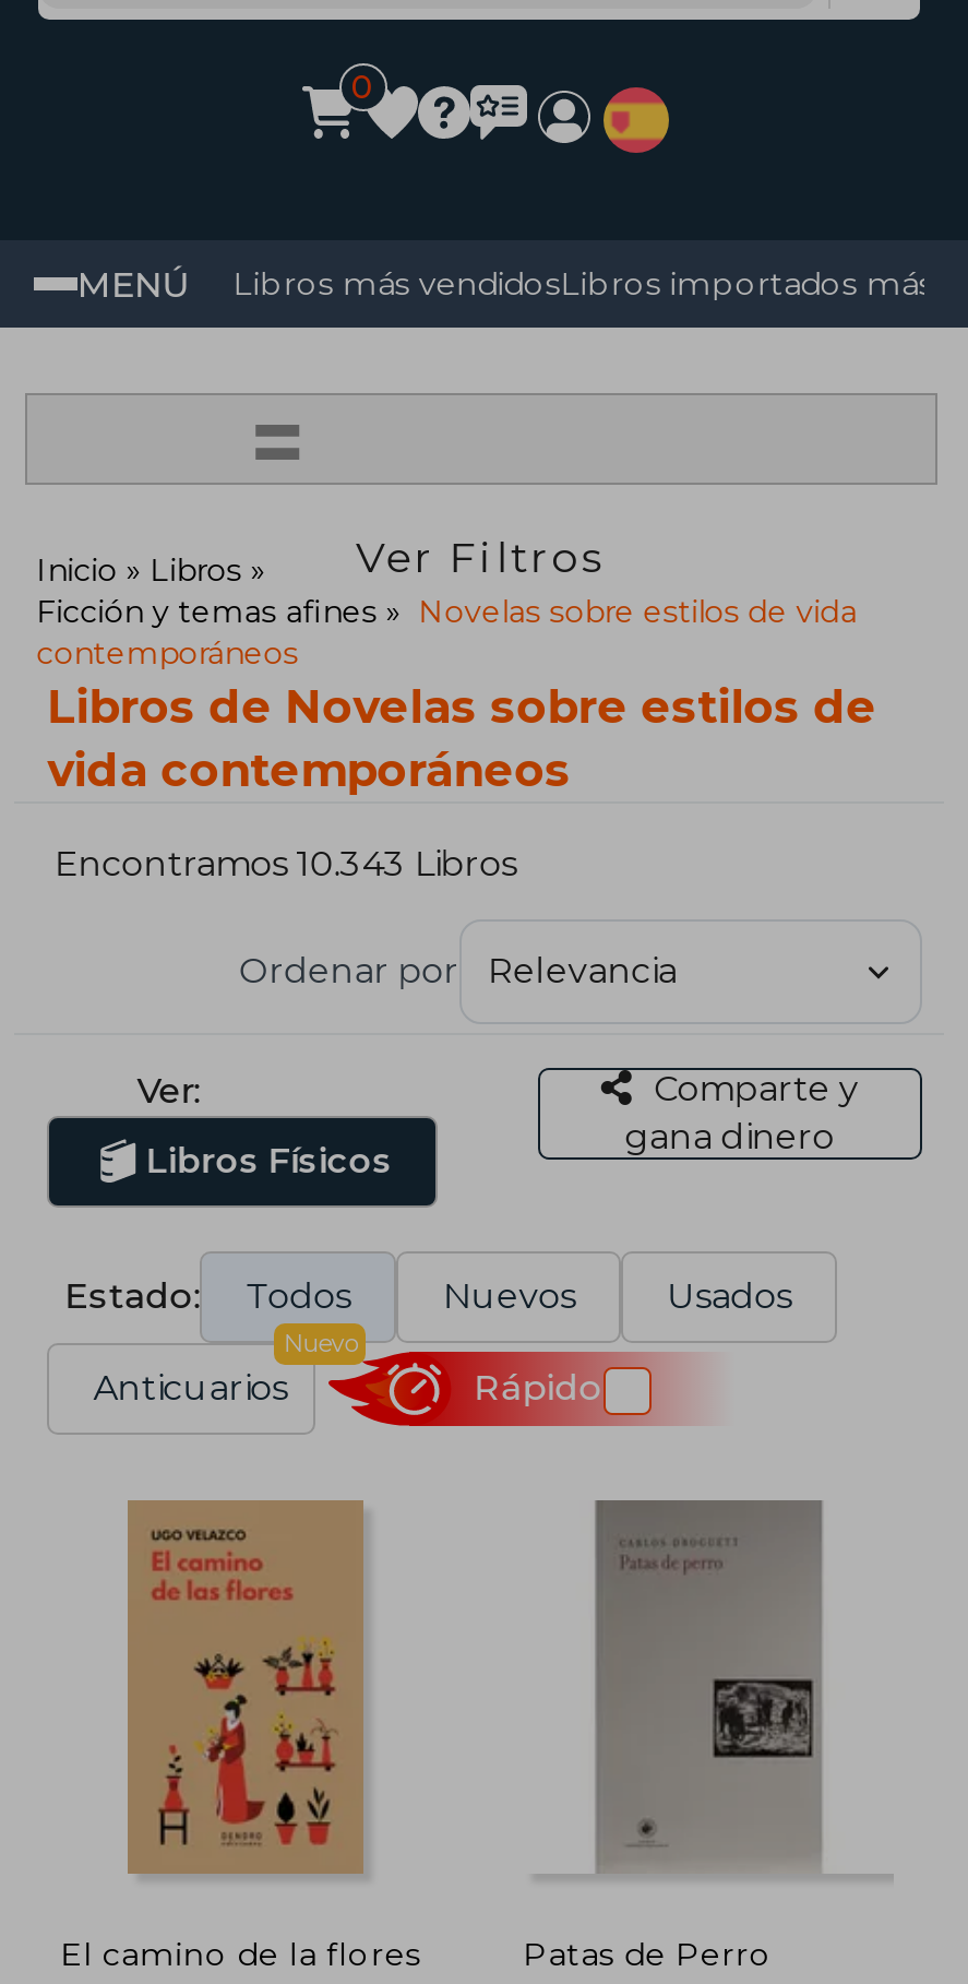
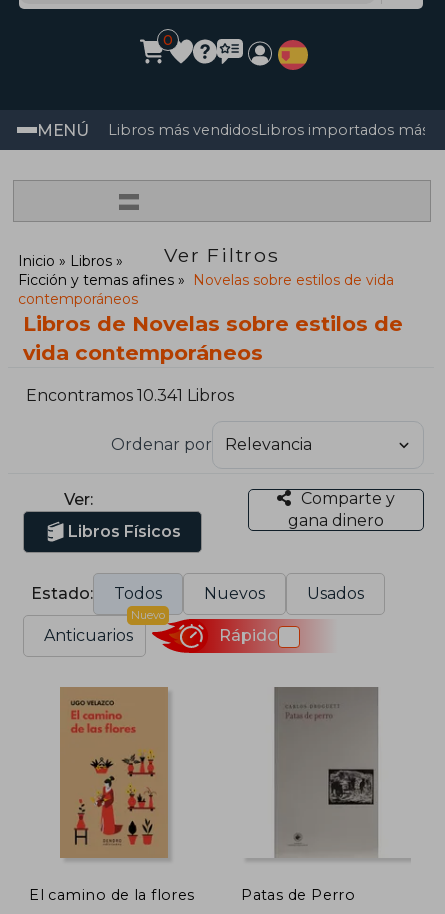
- Encontramos 10.343 Libros
+ Encontramos 10.341 Libros
